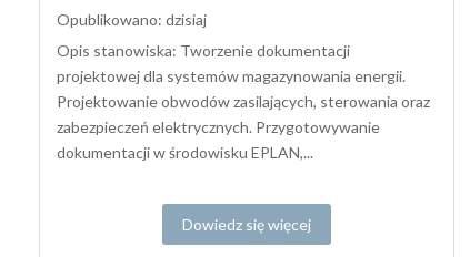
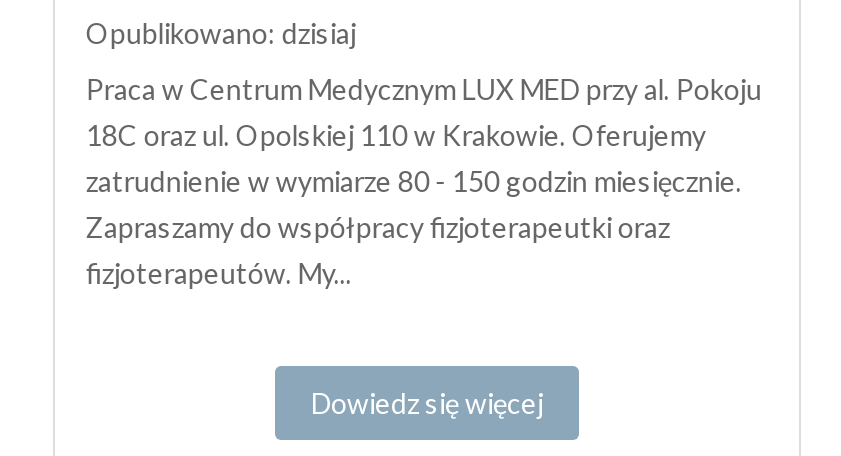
- Opis stanowiska: Tworzenie dokumentacji
- projektowej dla systemów magazynowania energii.
- Projektowanie obwodów zasilających, sterowania oraz
- zabezpieczeń elektrycznych. Przygotowywanie
- dokumentacji w środowisku EPLAN,...
+ Praca w Centrum Medycznym LUX MED przy al. Pokoju
+ 18C oraz ul. Opolskiej 110 w Krakowie. Oferujemy
+ zatrudnienie w wymiarze 80 - 150 godzin miesięcznie.
+ Zapraszamy do współpracy fizjoterapeutki oraz
+ fizjoterapeutów. My...
